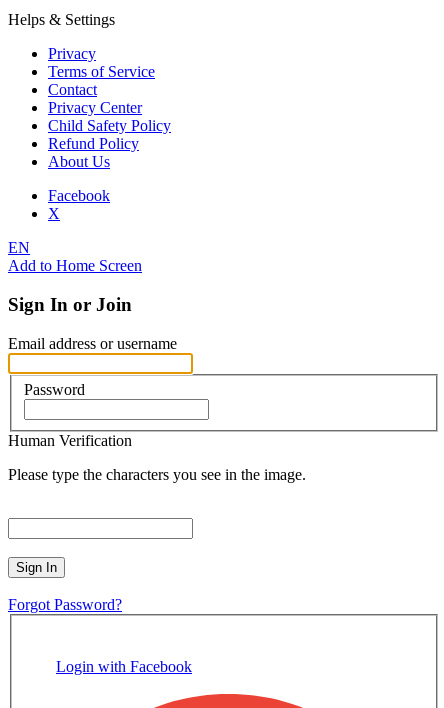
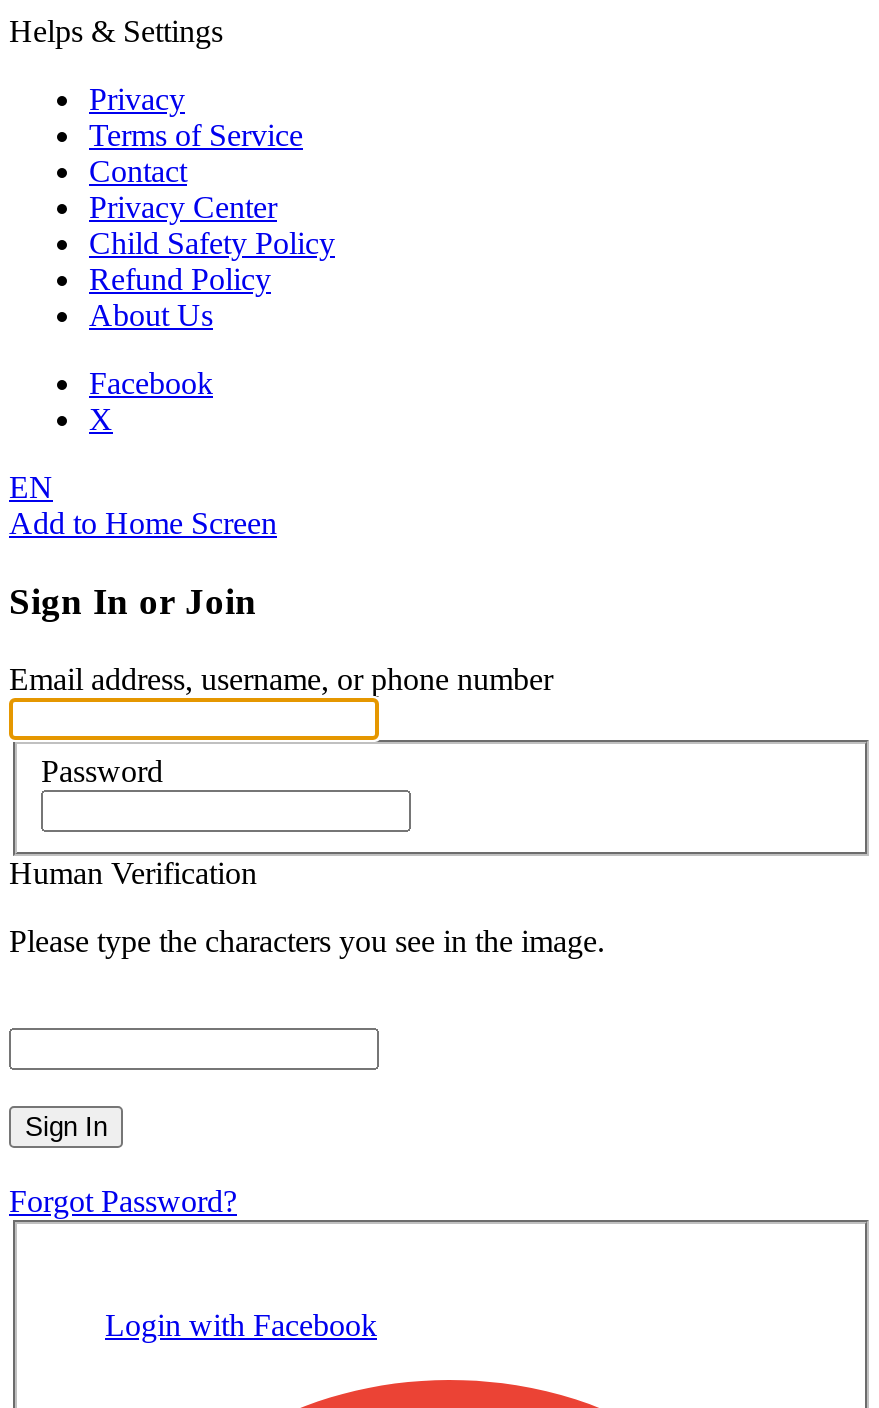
- Email address or username
+ Email address, username, or phone number
